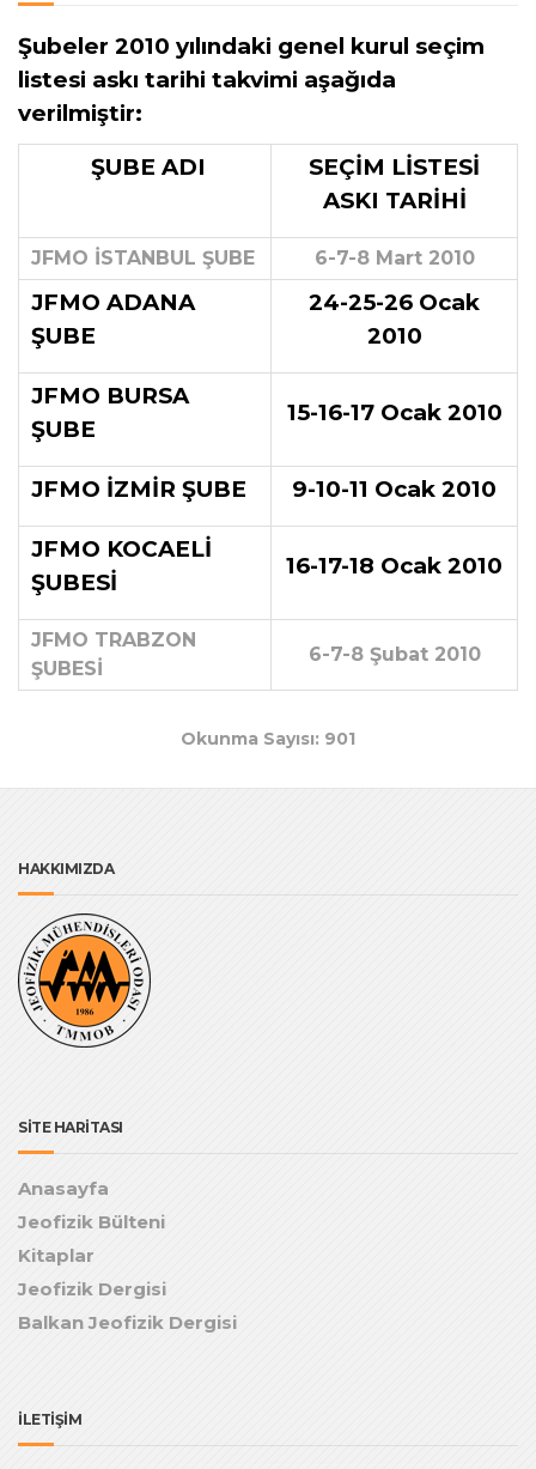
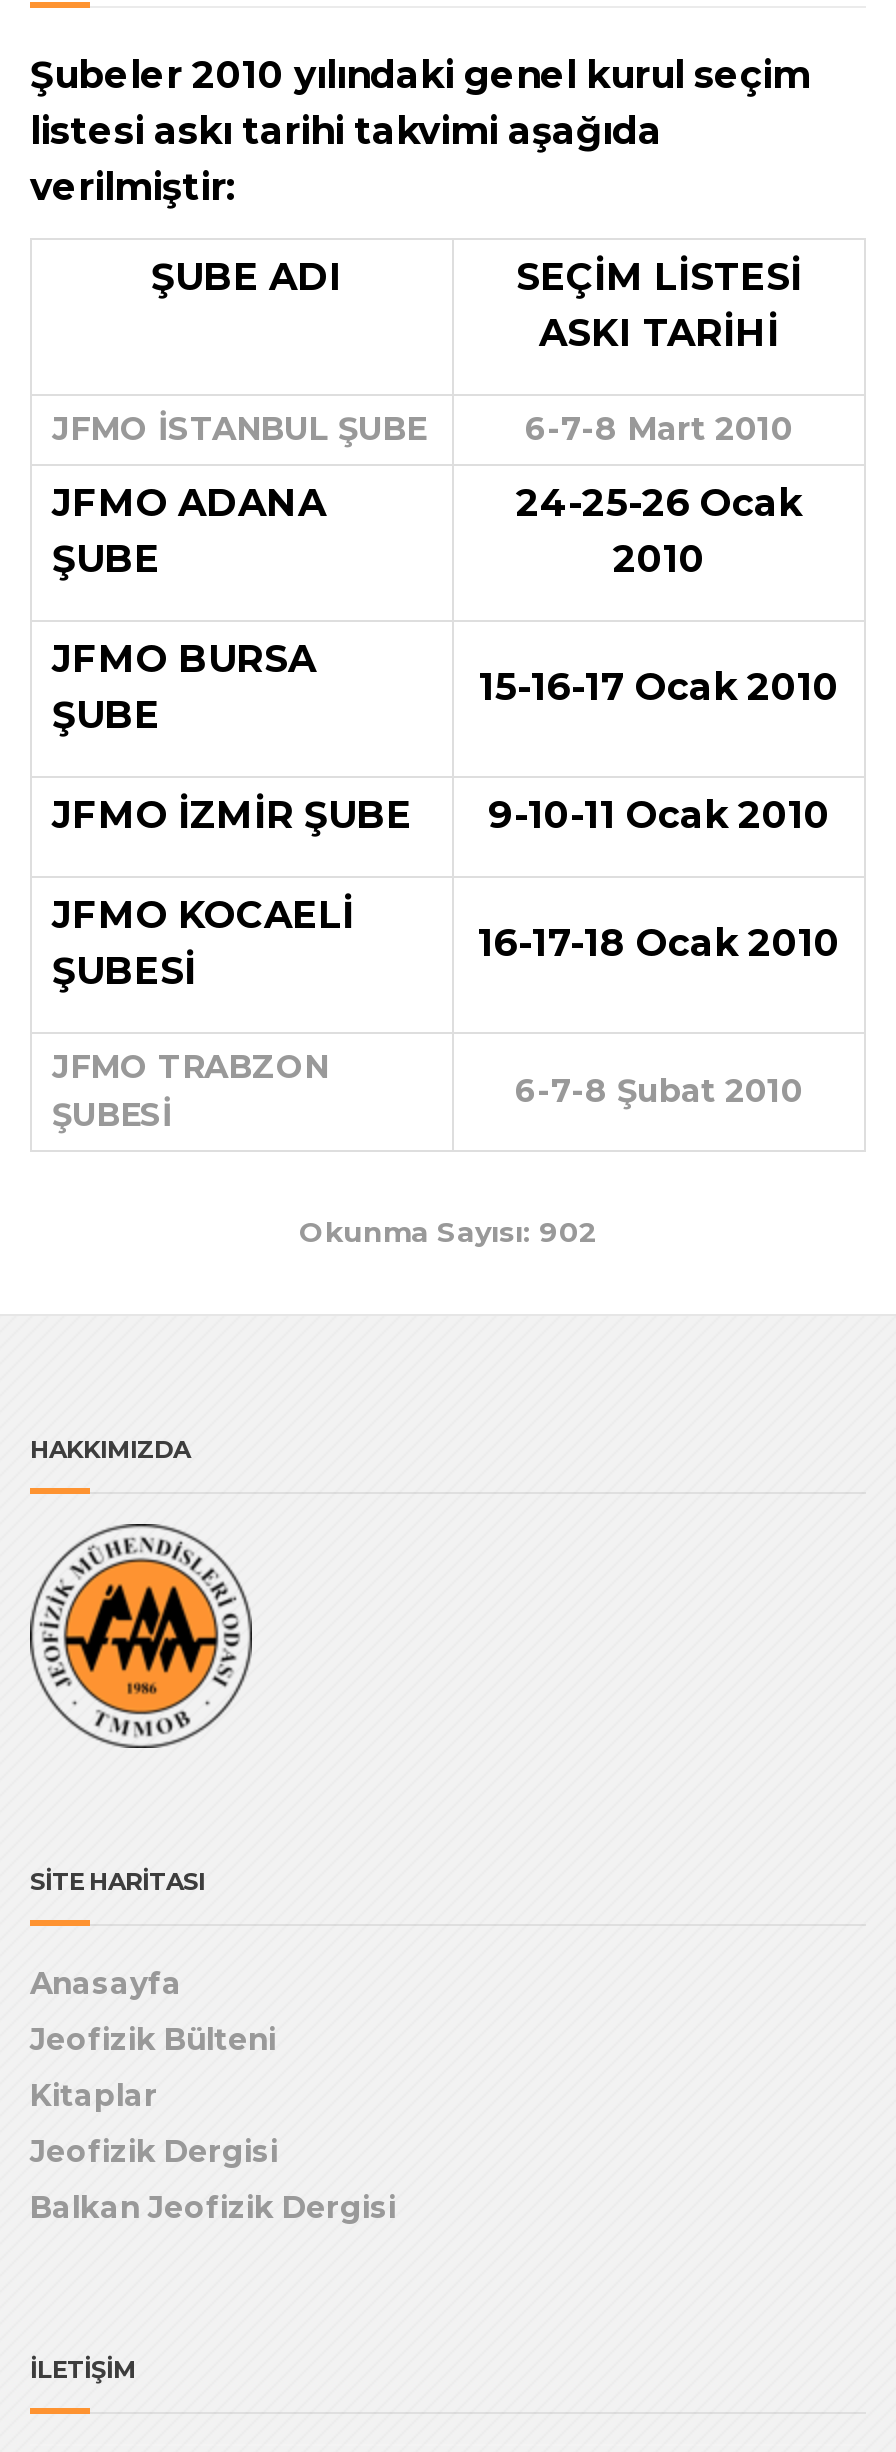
- Okunma Sayısı: 901
+ Okunma Sayısı: 902
